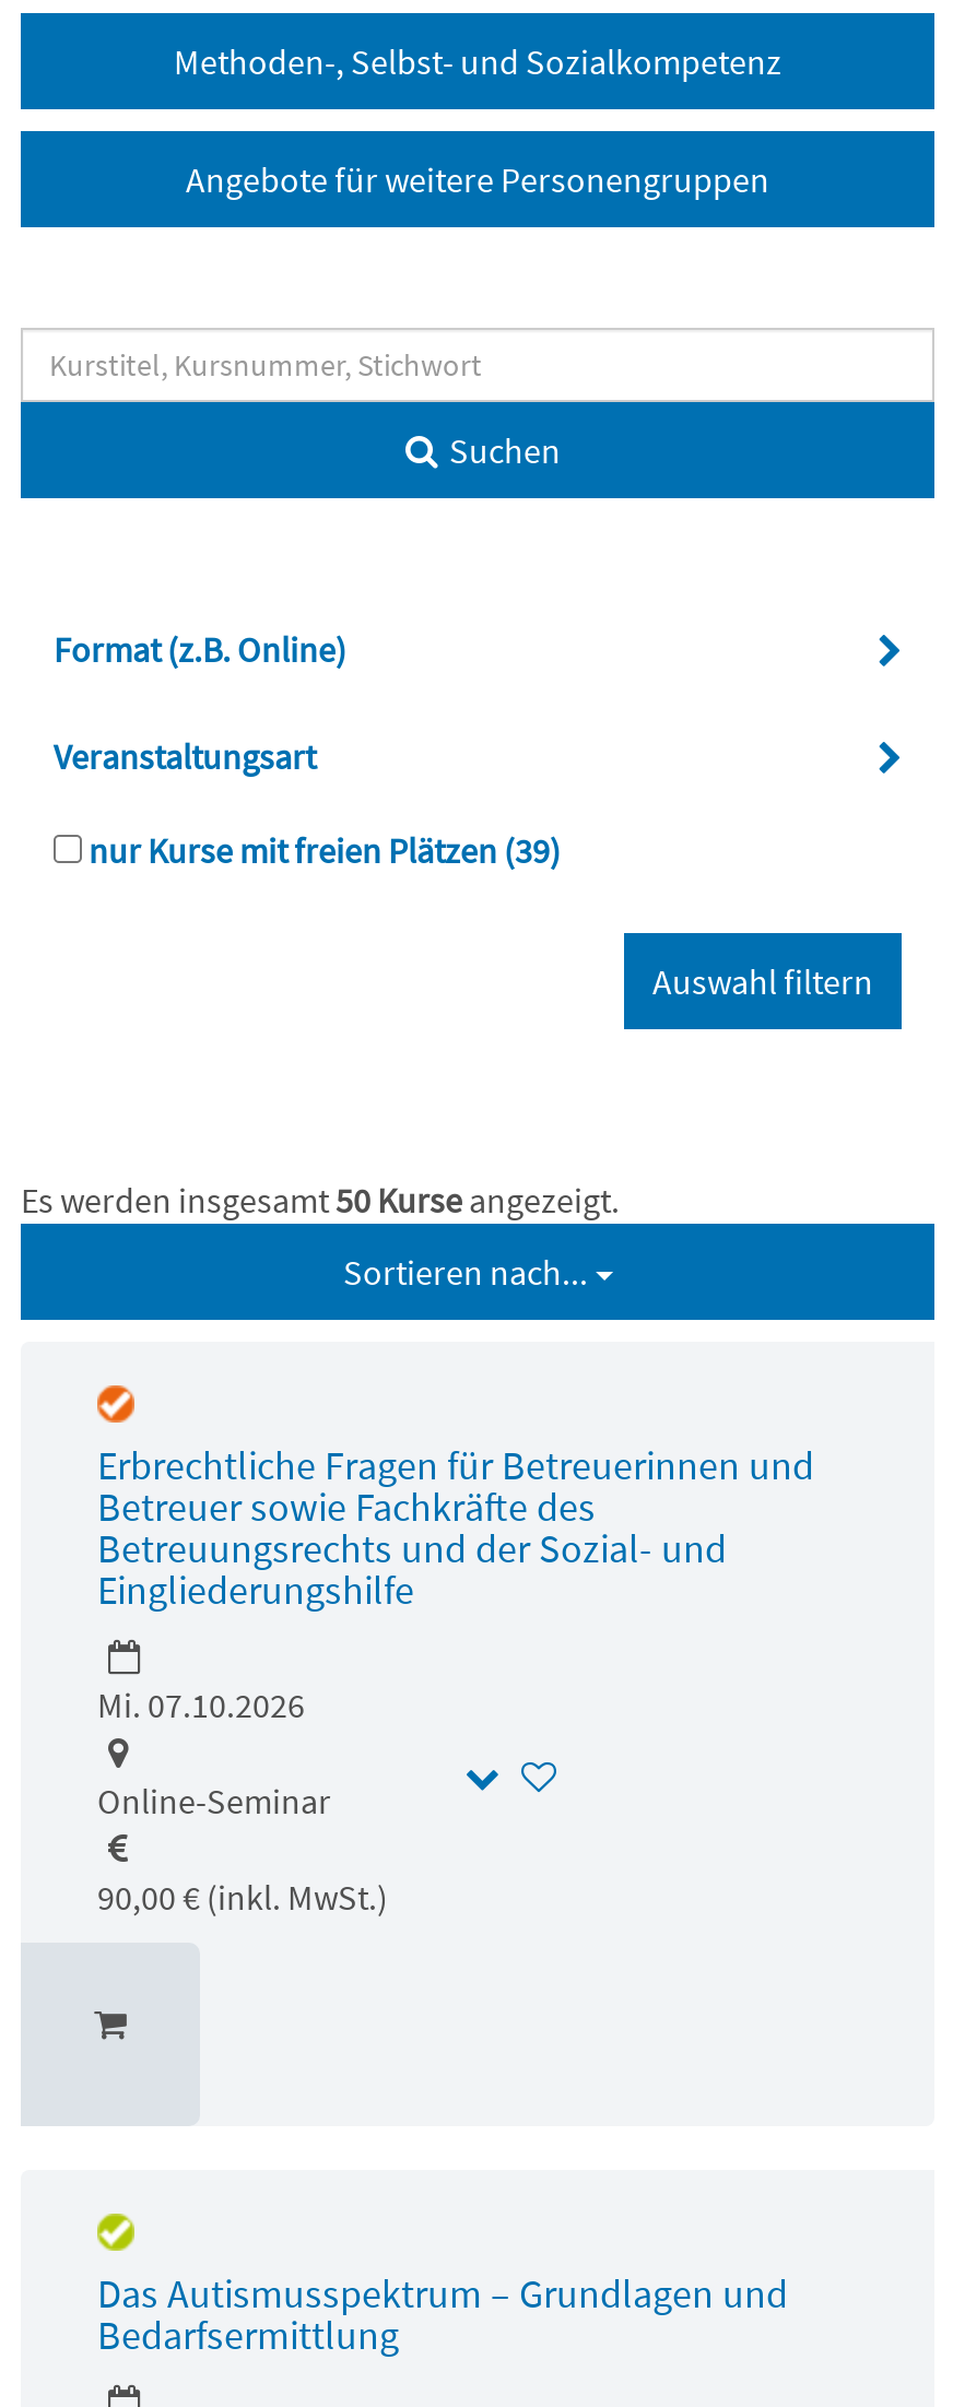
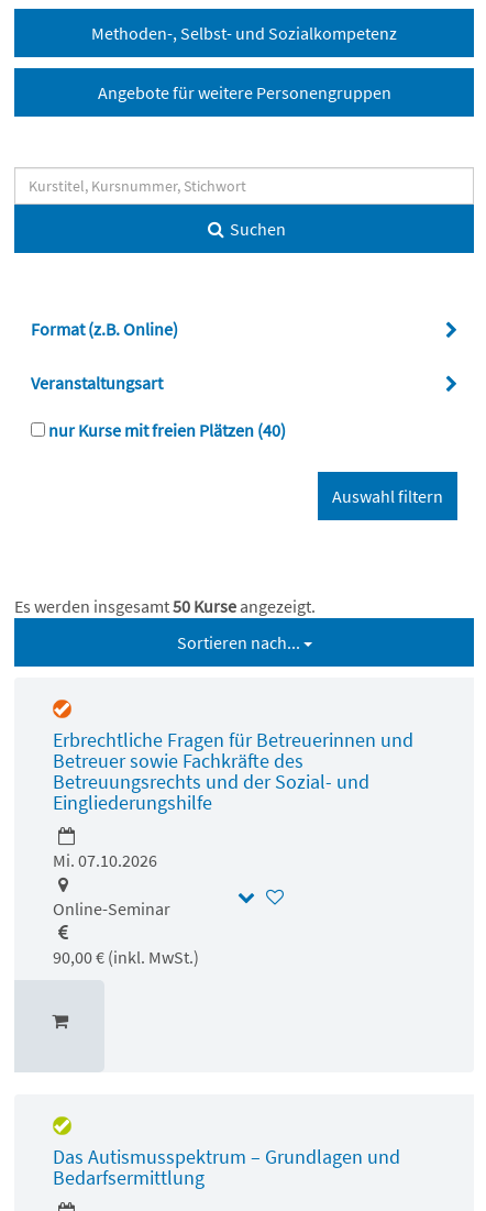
- nur Kurse mit freien Plätzen (39)
+ nur Kurse mit freien Plätzen (40)
